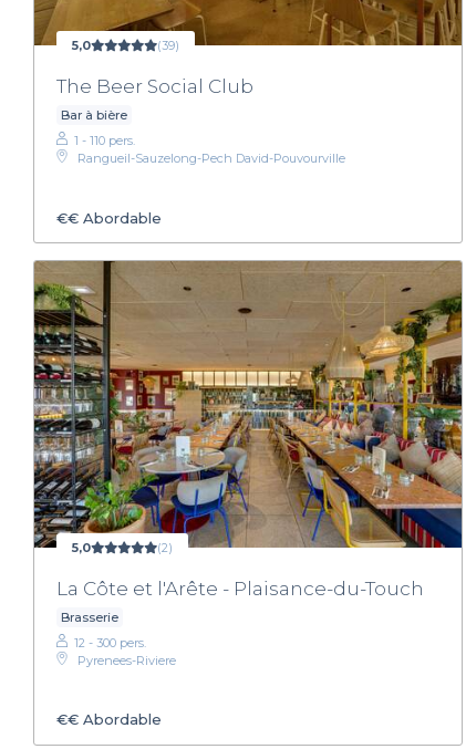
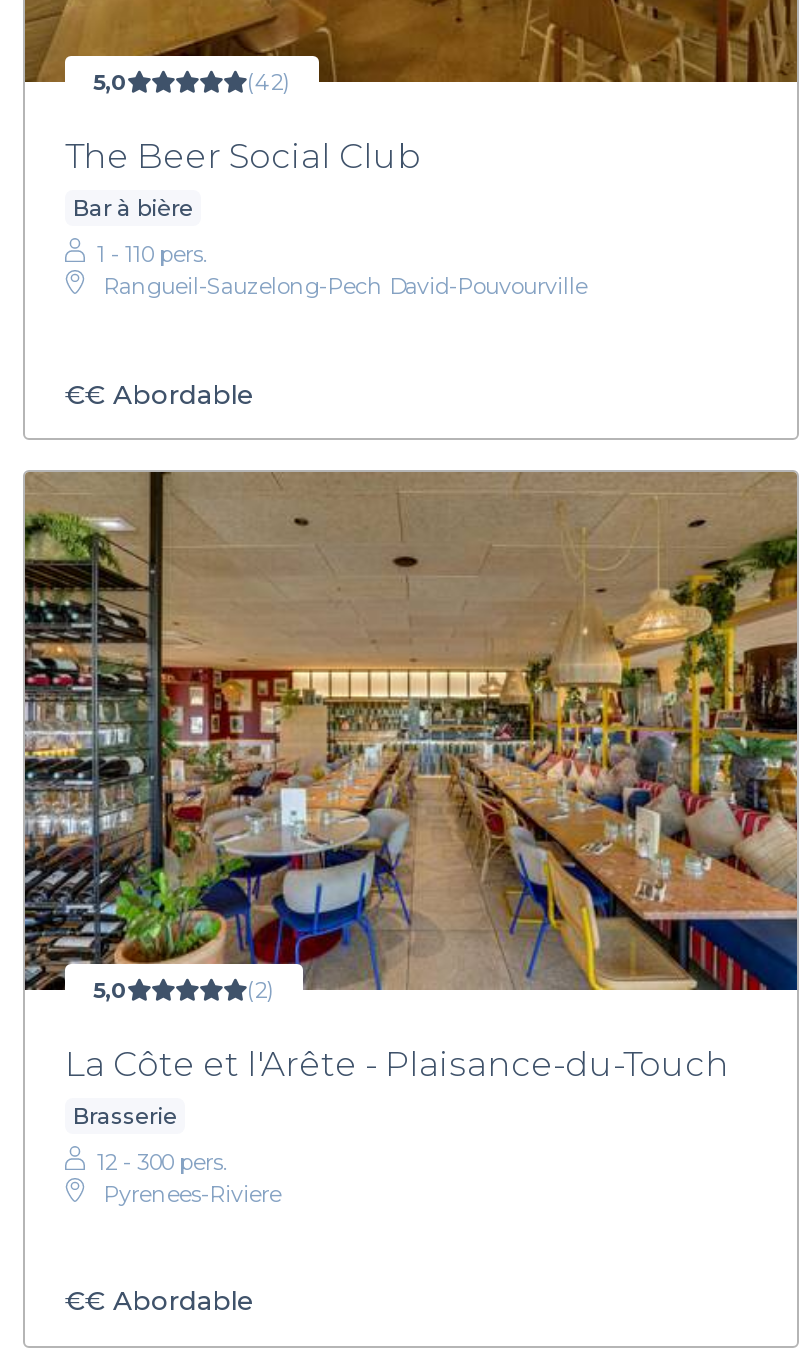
- (39)
+ (42)
